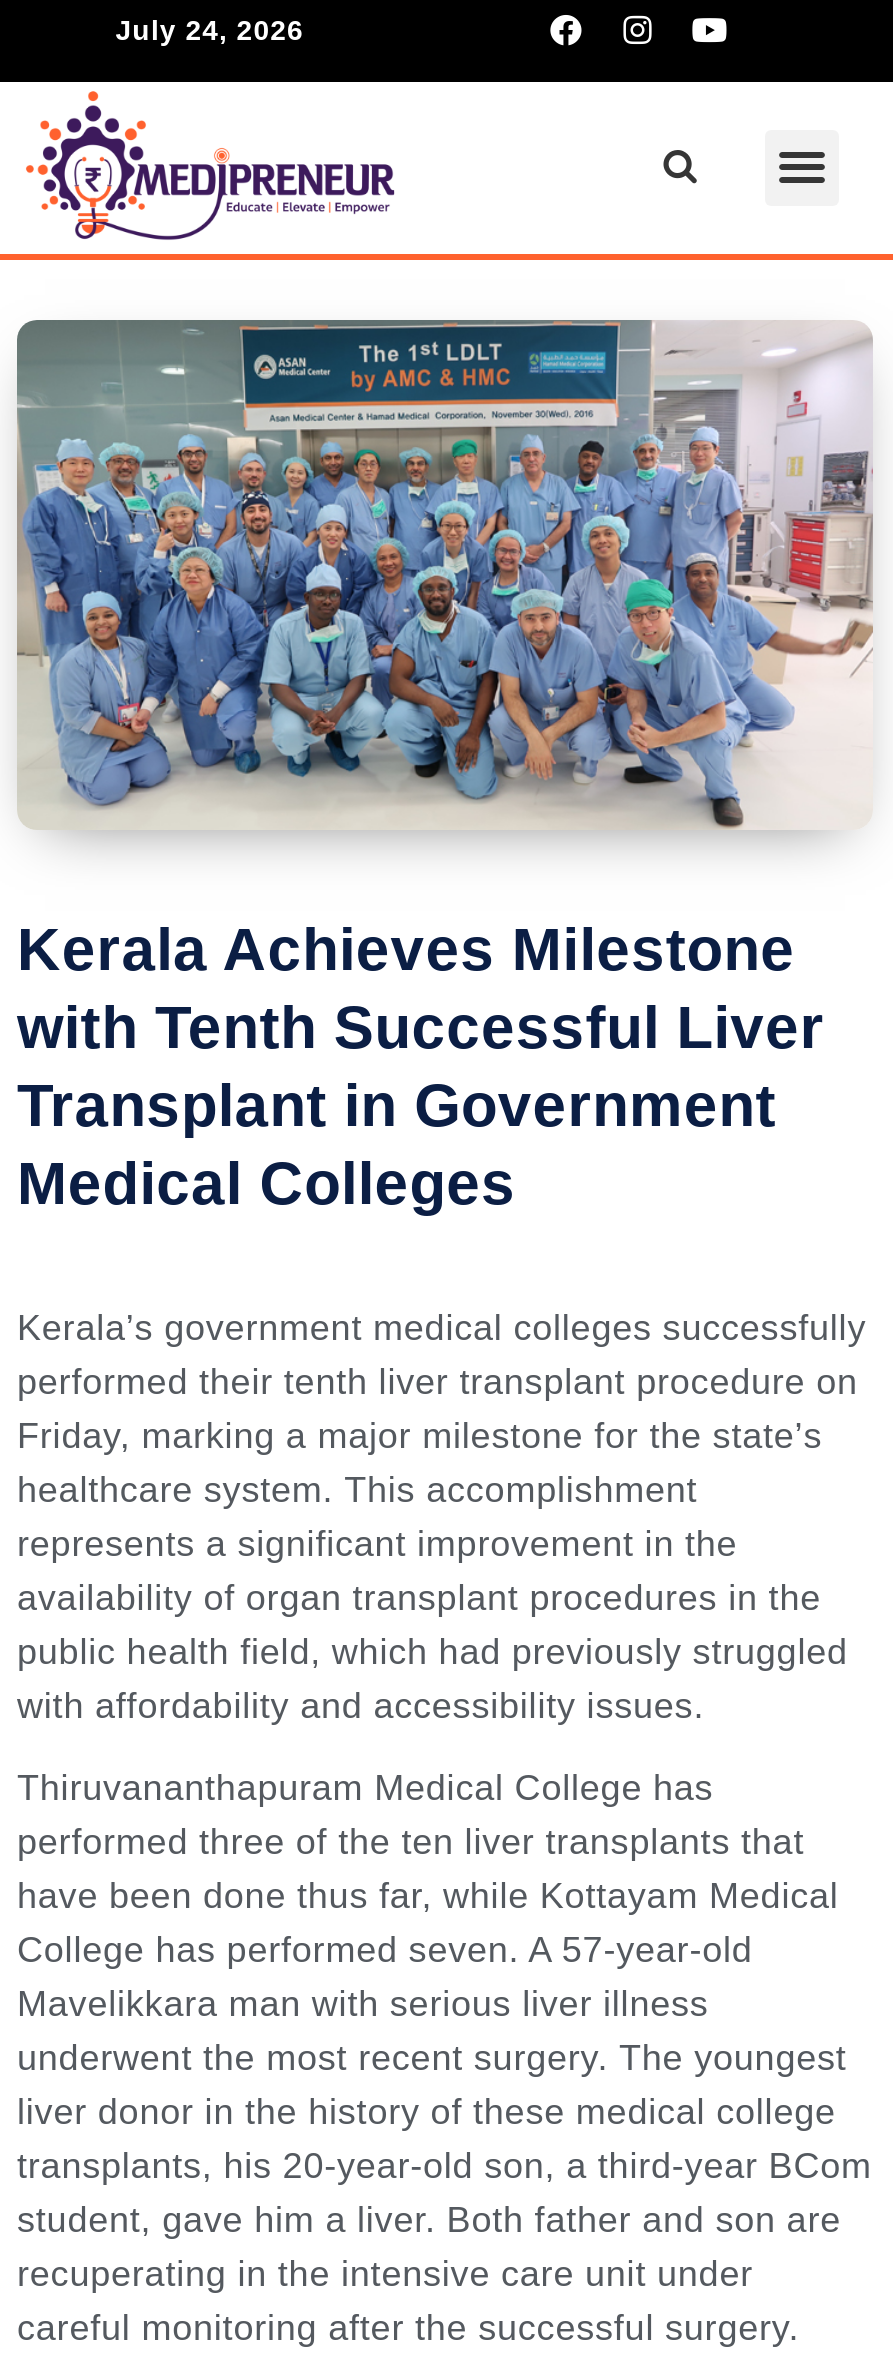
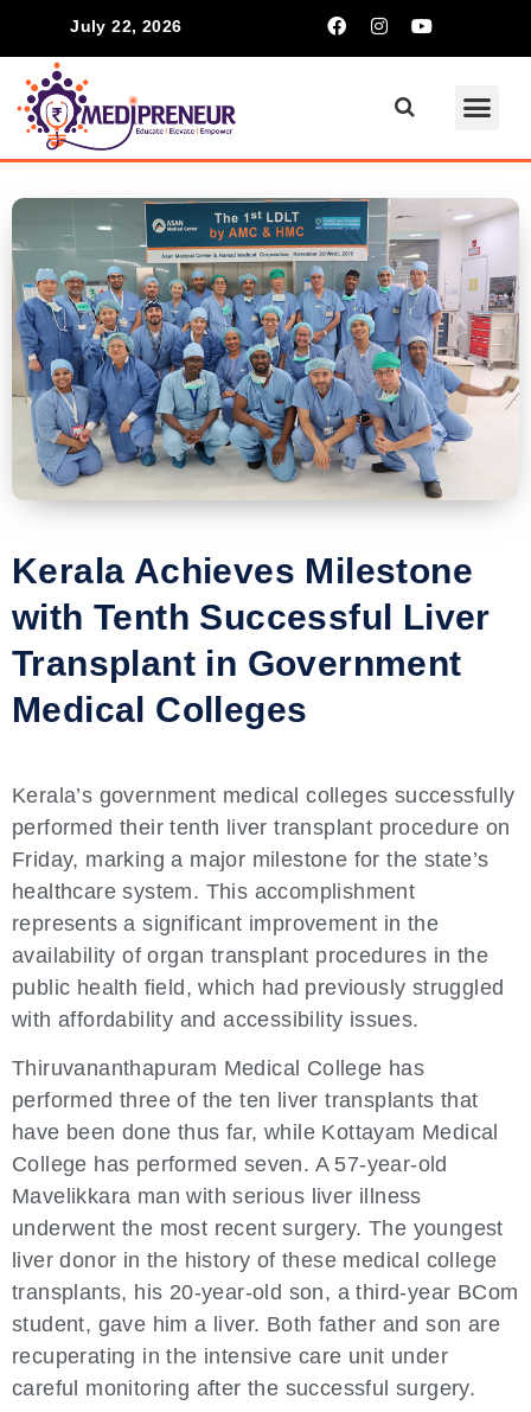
- July 24, 2026
+ July 22, 2026
